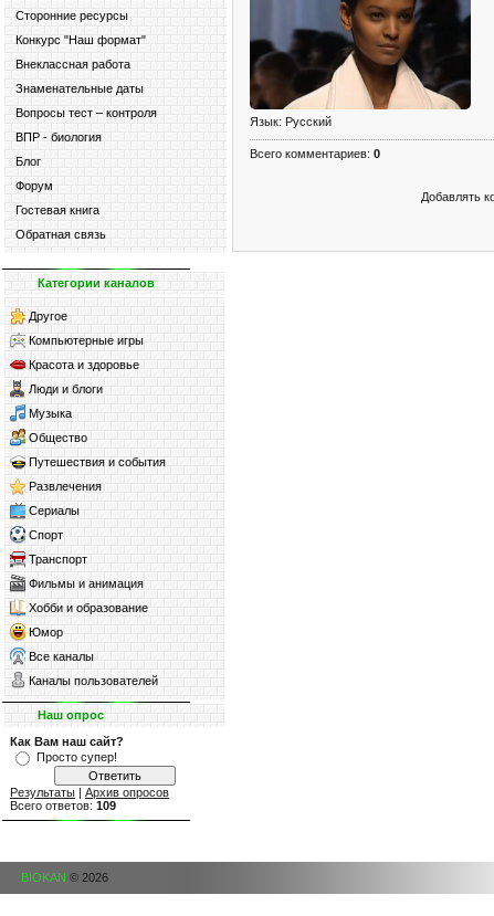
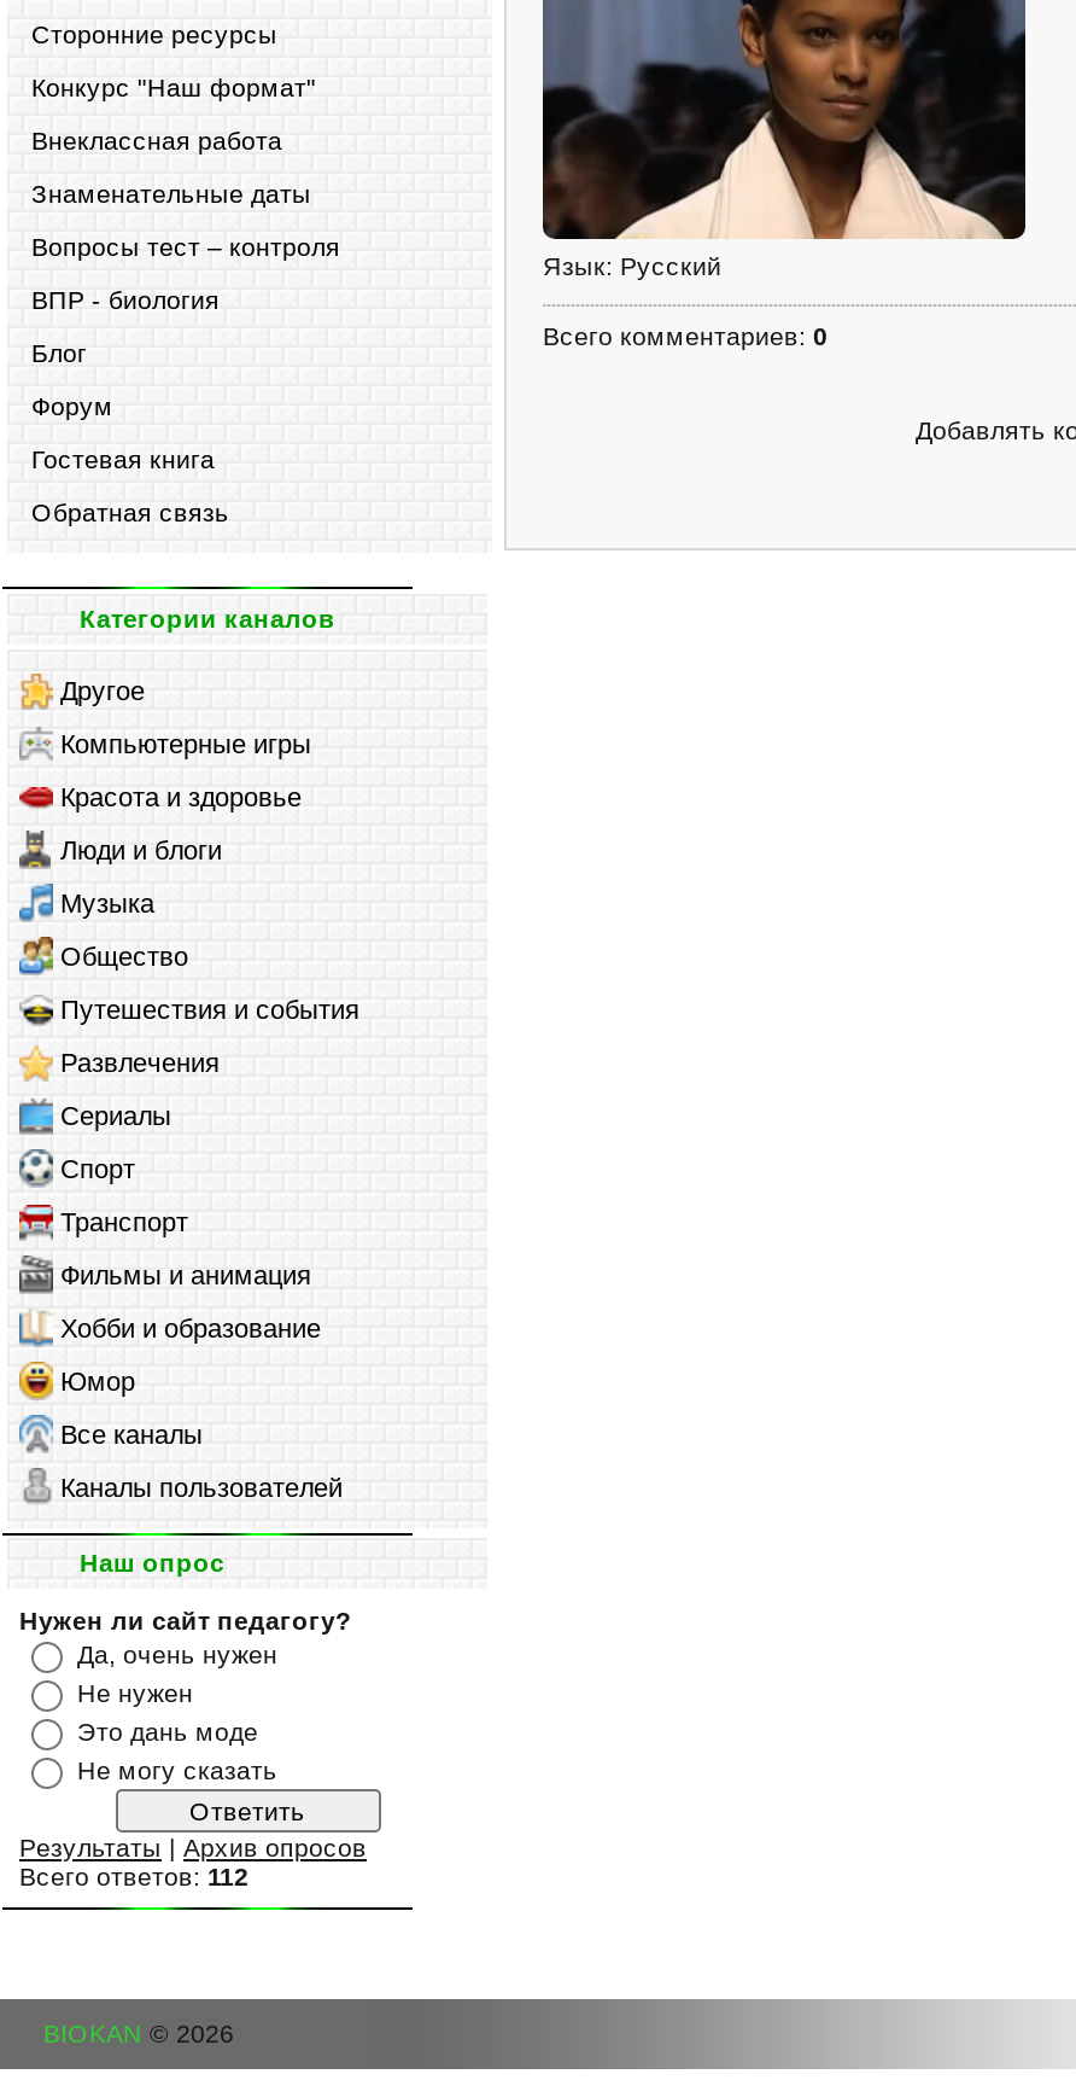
- Как Вам наш сайт?
- Просто супер!
+ Нужен ли сайт педагогу?
+ Да, очень нужен
+ Не нужен
+ Это дань моде
+ Не могу сказать

- Всего ответов:109
+ Всего ответов:112
